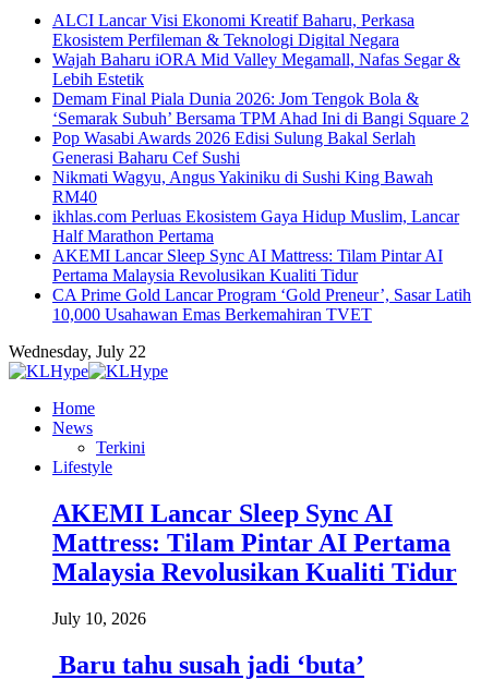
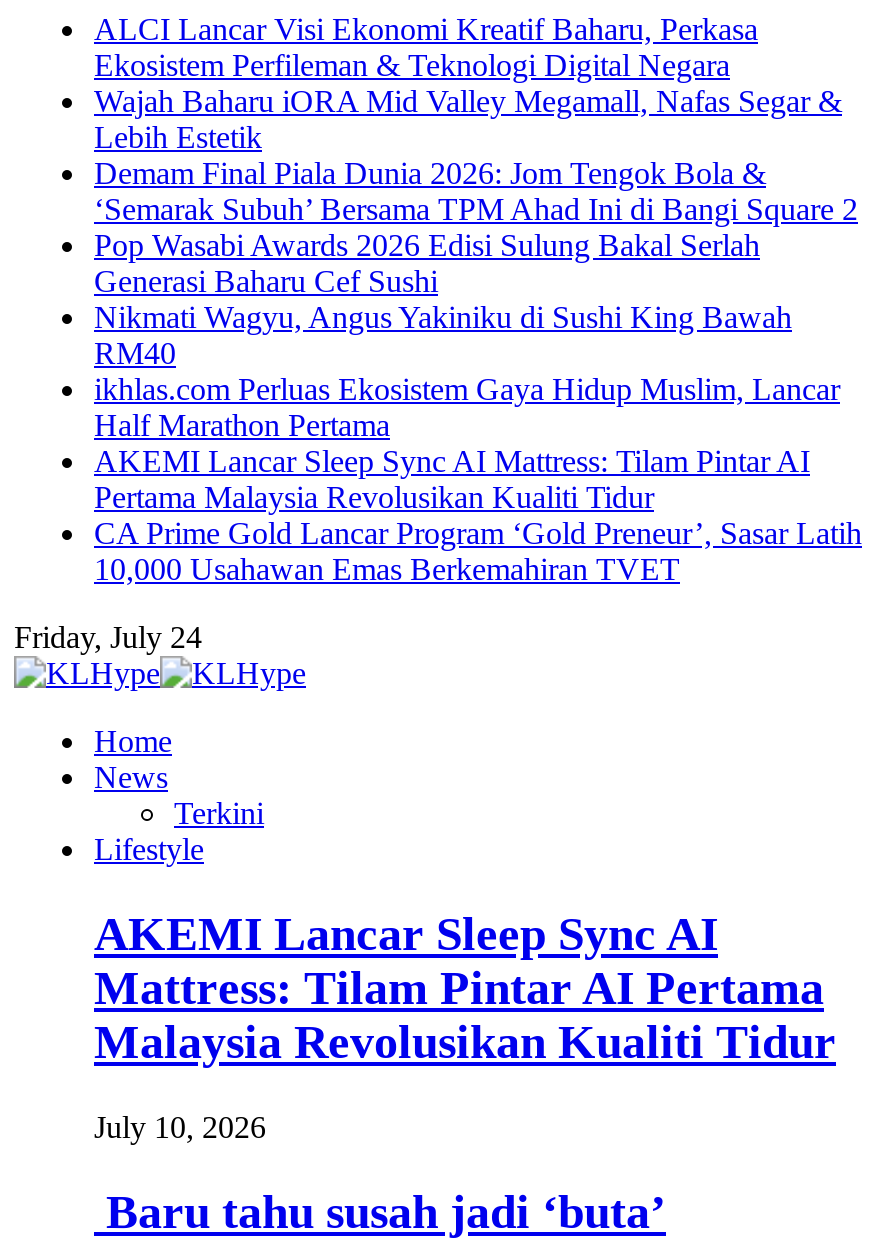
- Wednesday, July 22
+ Friday, July 24
